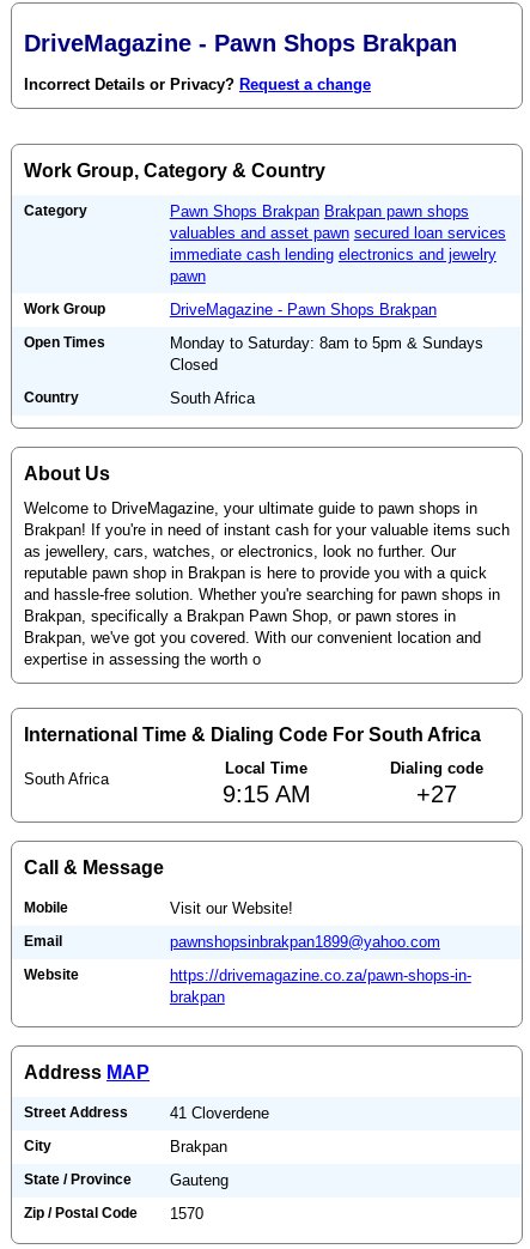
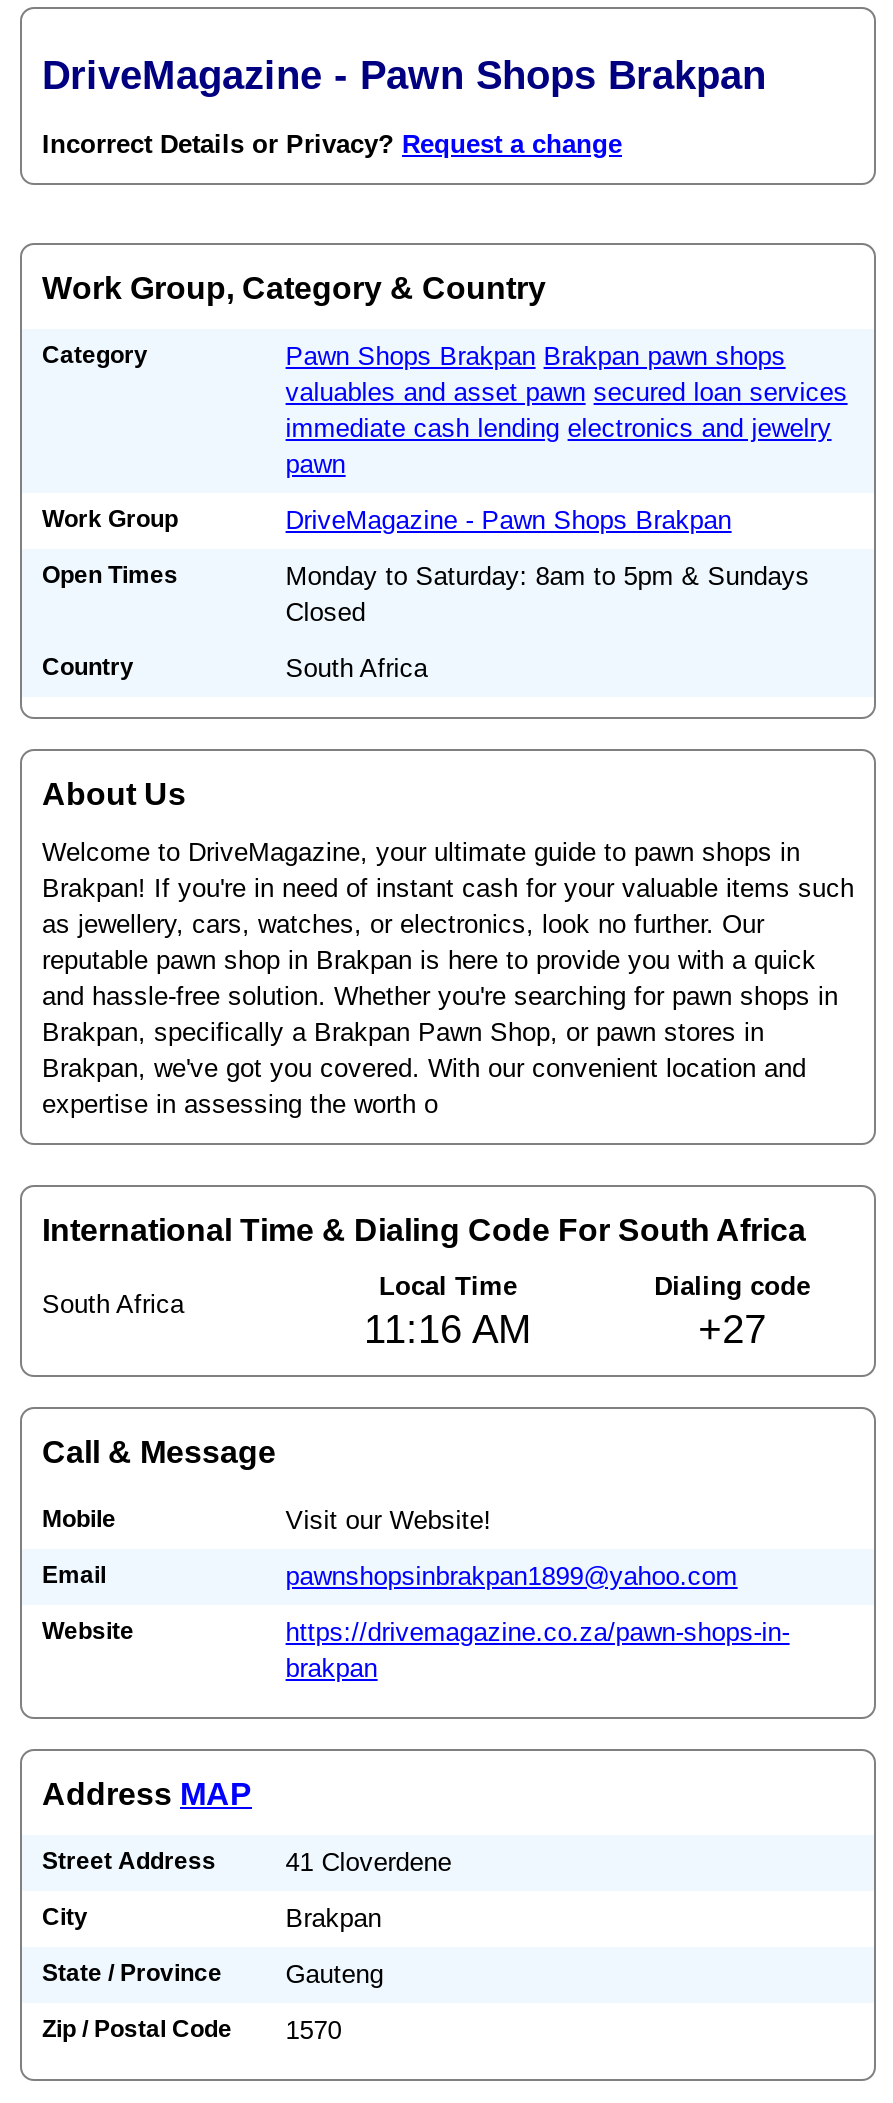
- 9:15 AM
+ 11:16 AM
